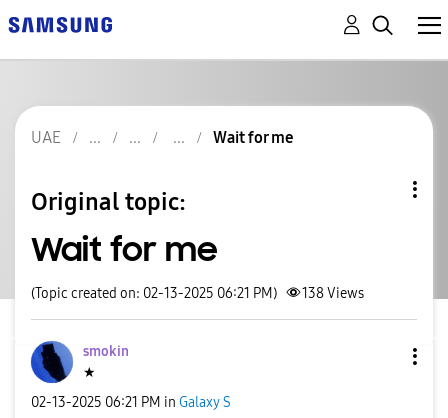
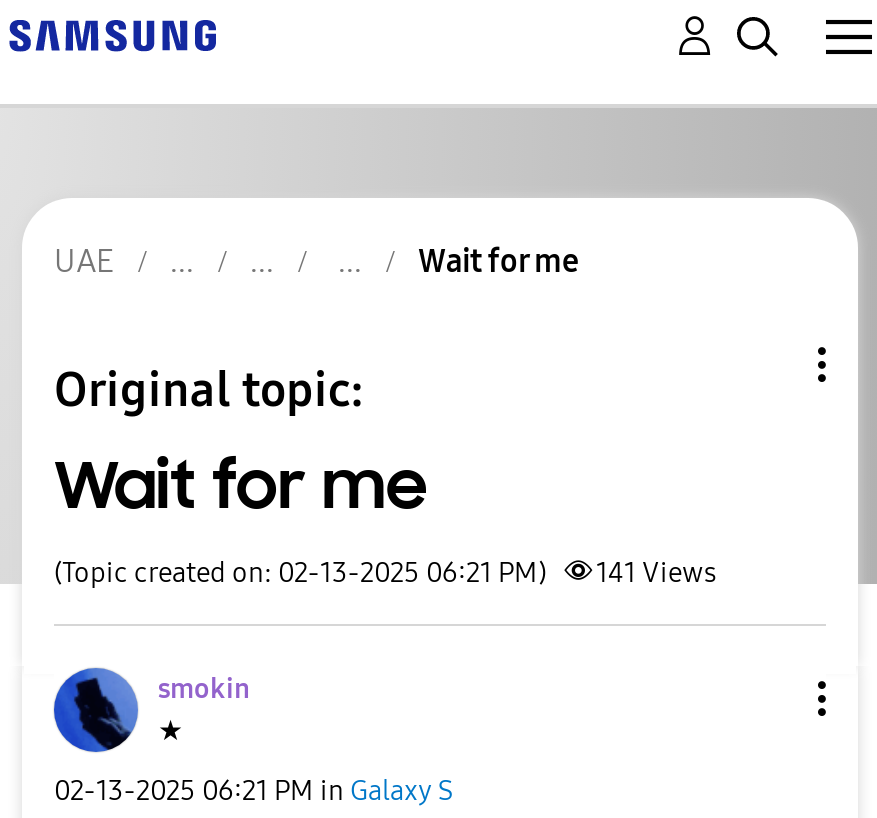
- (Topic created on: 02-13-2025 06:21 PM) 138 Views
+ (Topic created on: 02-13-2025 06:21 PM) 141 Views
